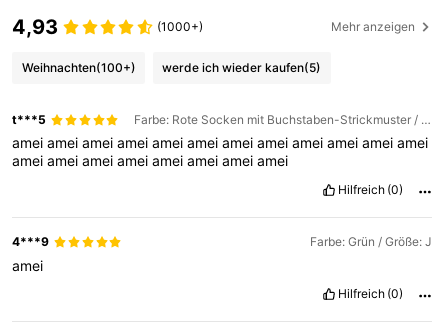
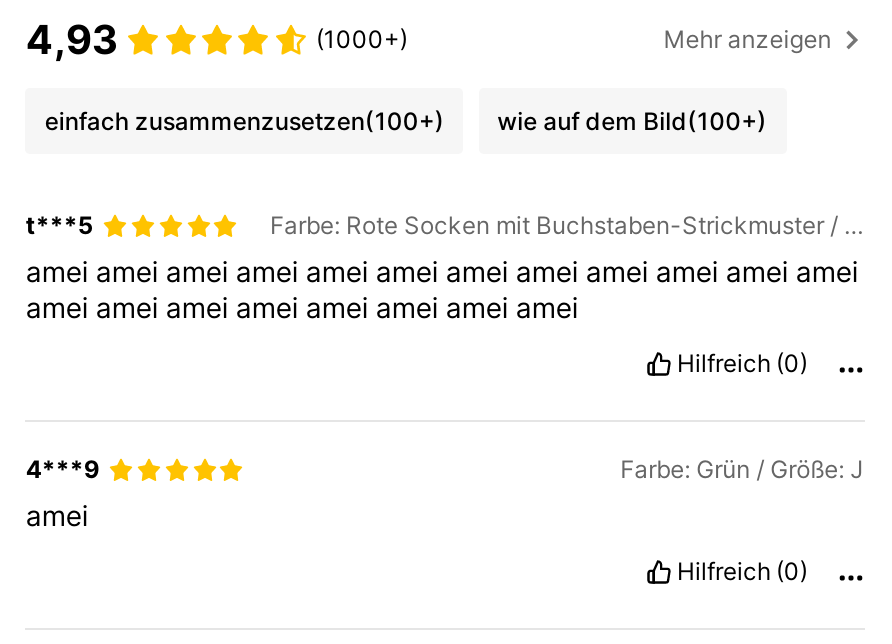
- Weihnachten(100+)
- werde ich wieder kaufen(5)
+ einfach zusammenzusetzen(100+)
+ wie auf dem Bild(100+)
